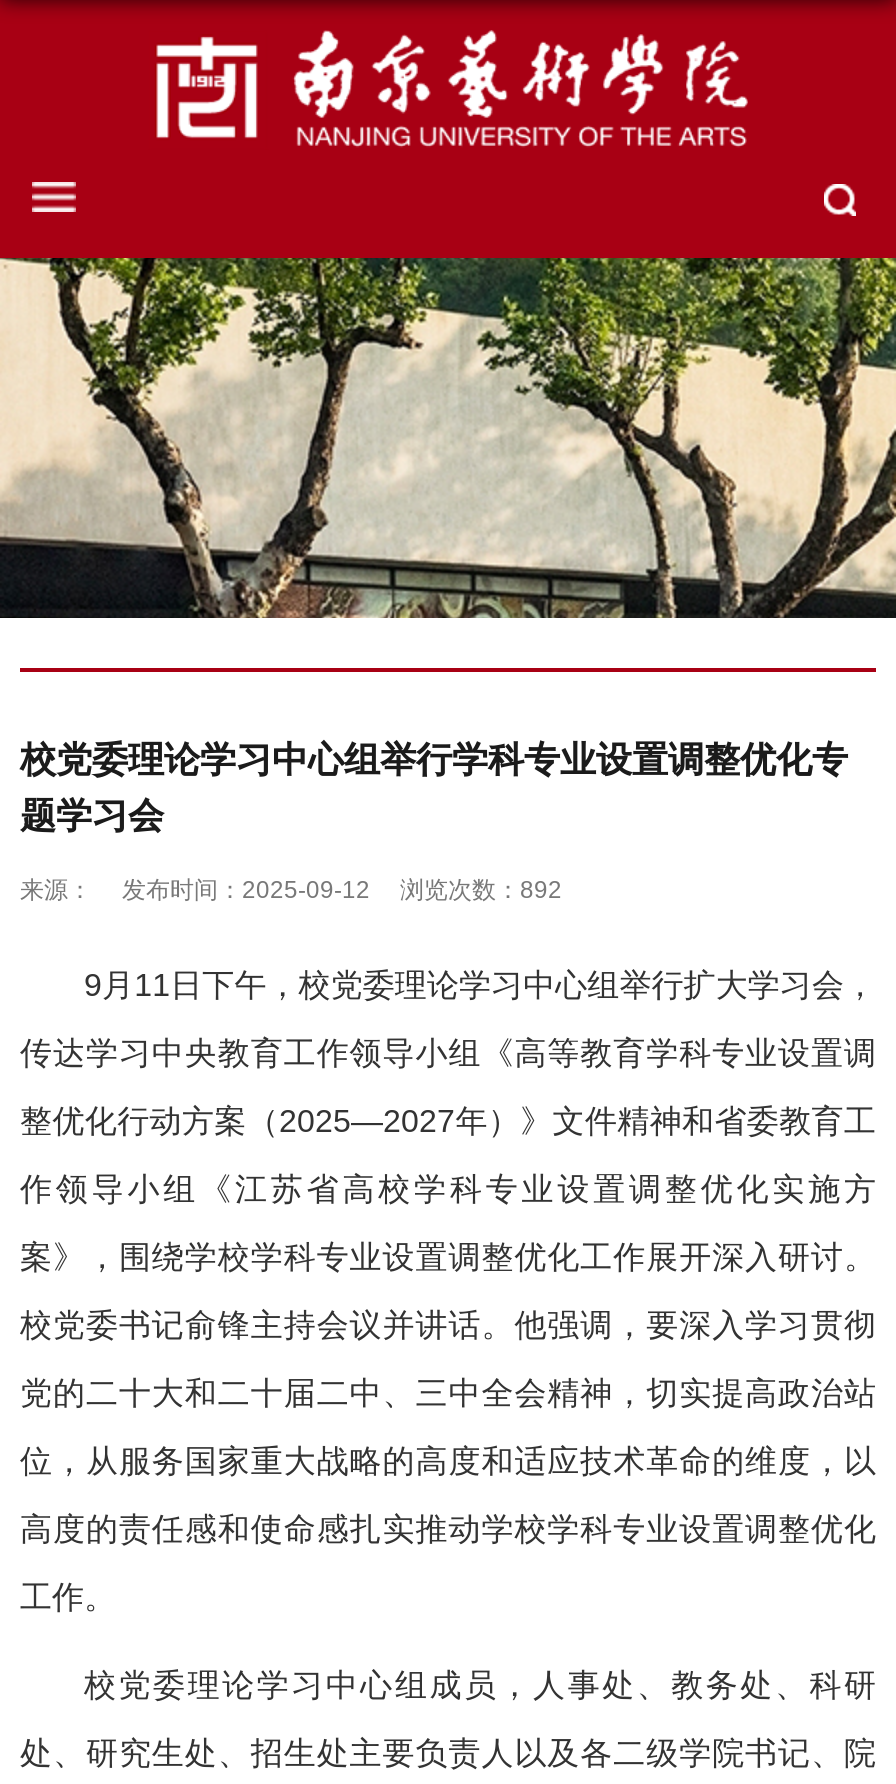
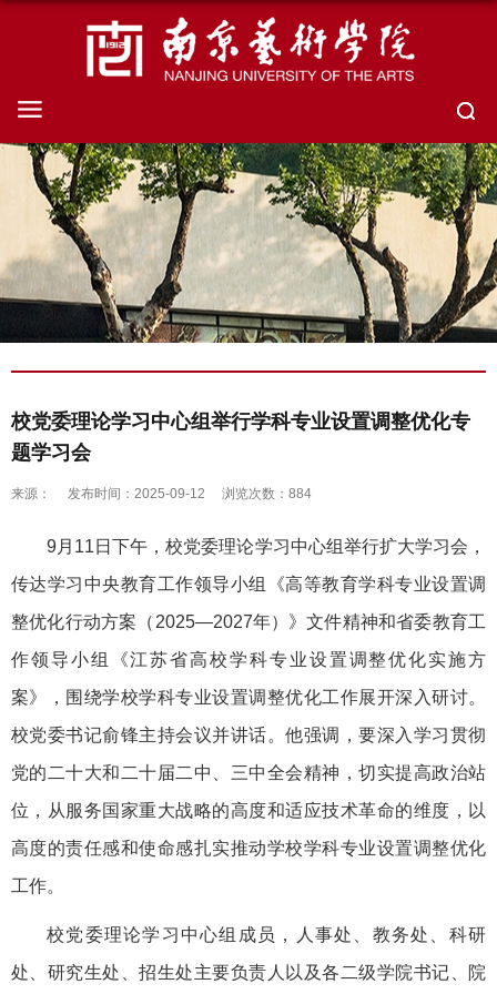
- 来源： 发布时间：2025-09-12 浏览次数：892
+ 来源： 发布时间：2025-09-12 浏览次数：884
